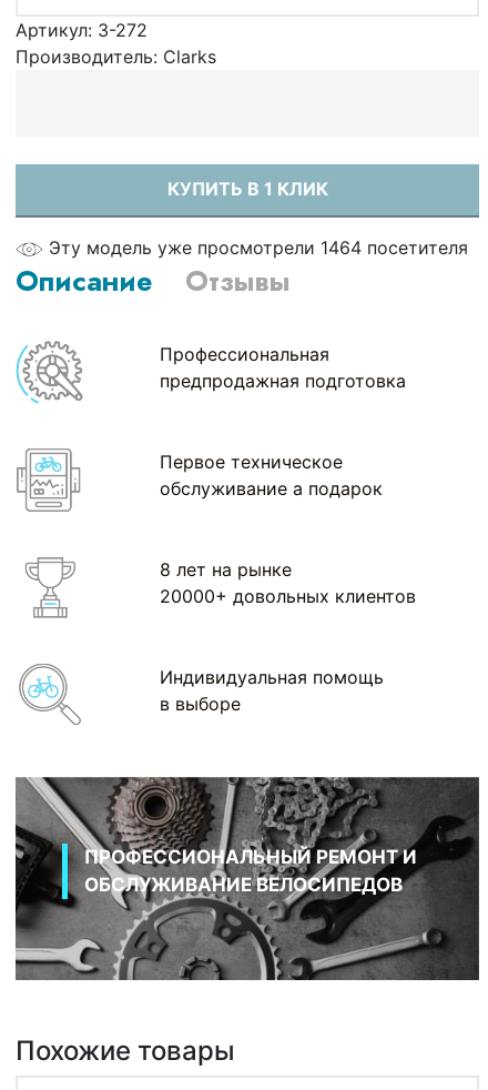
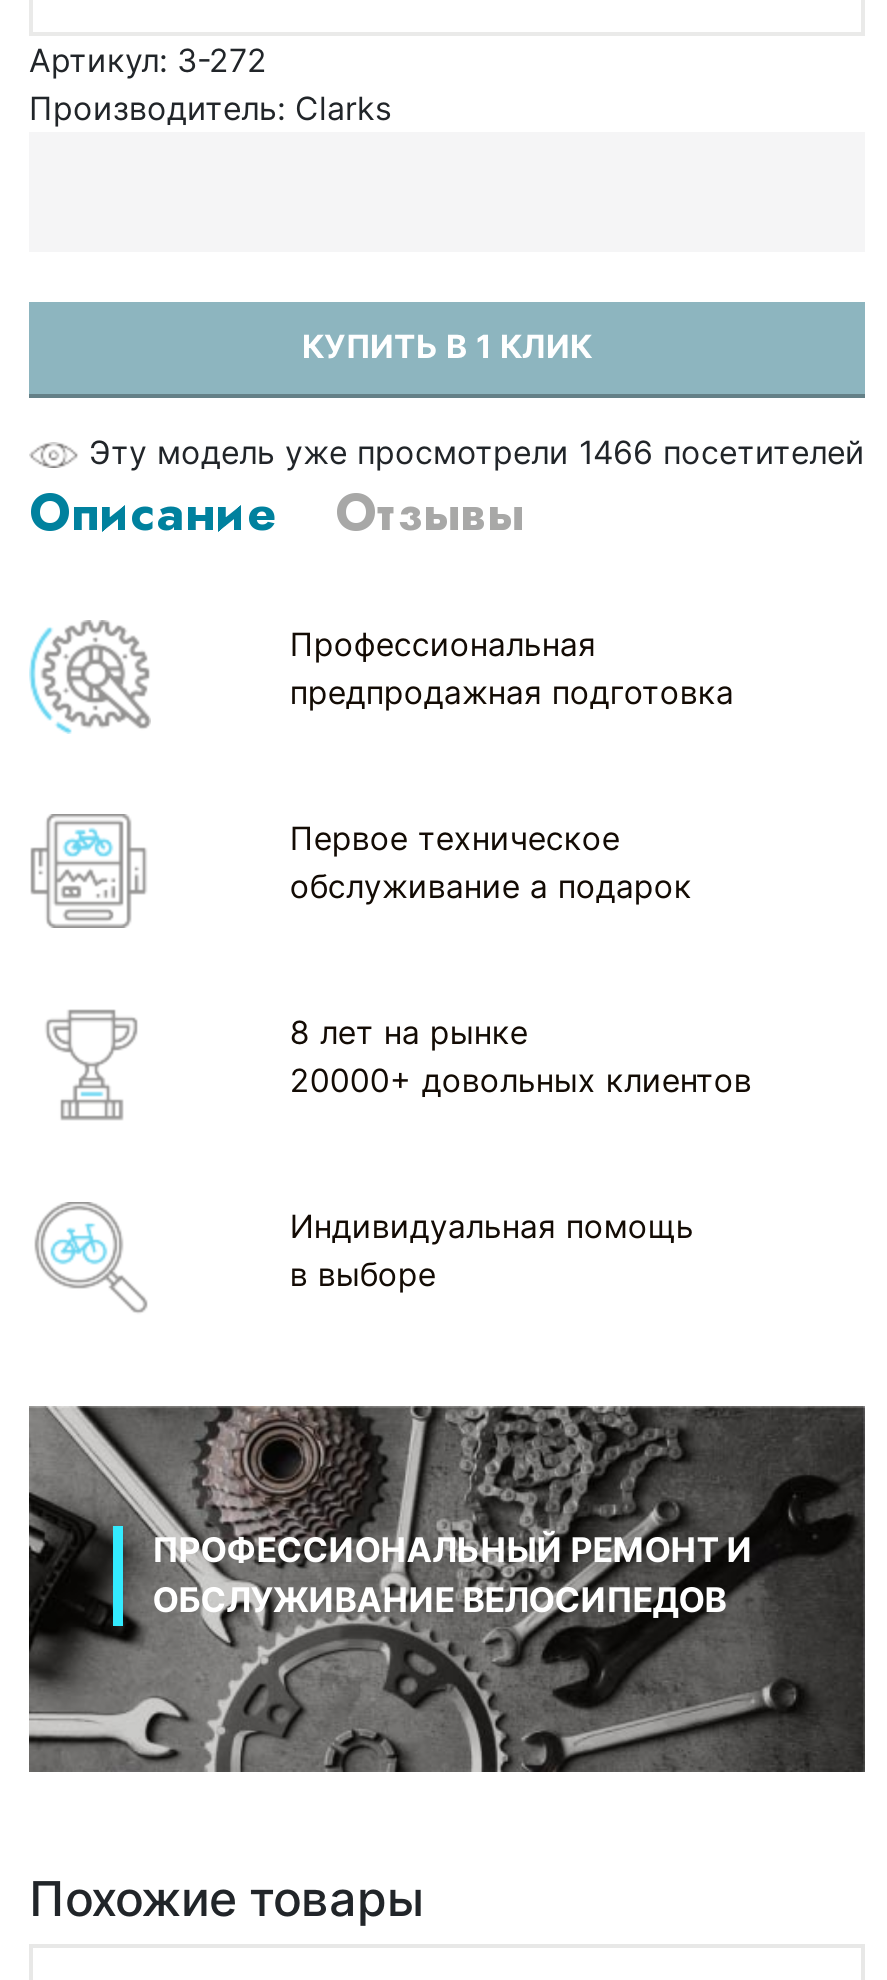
- Эту модель уже просмотрели 1464 посетителя
+ Эту модель уже просмотрели 1466 посетителей
